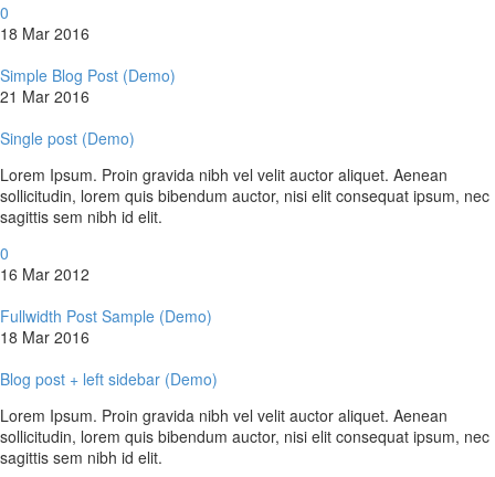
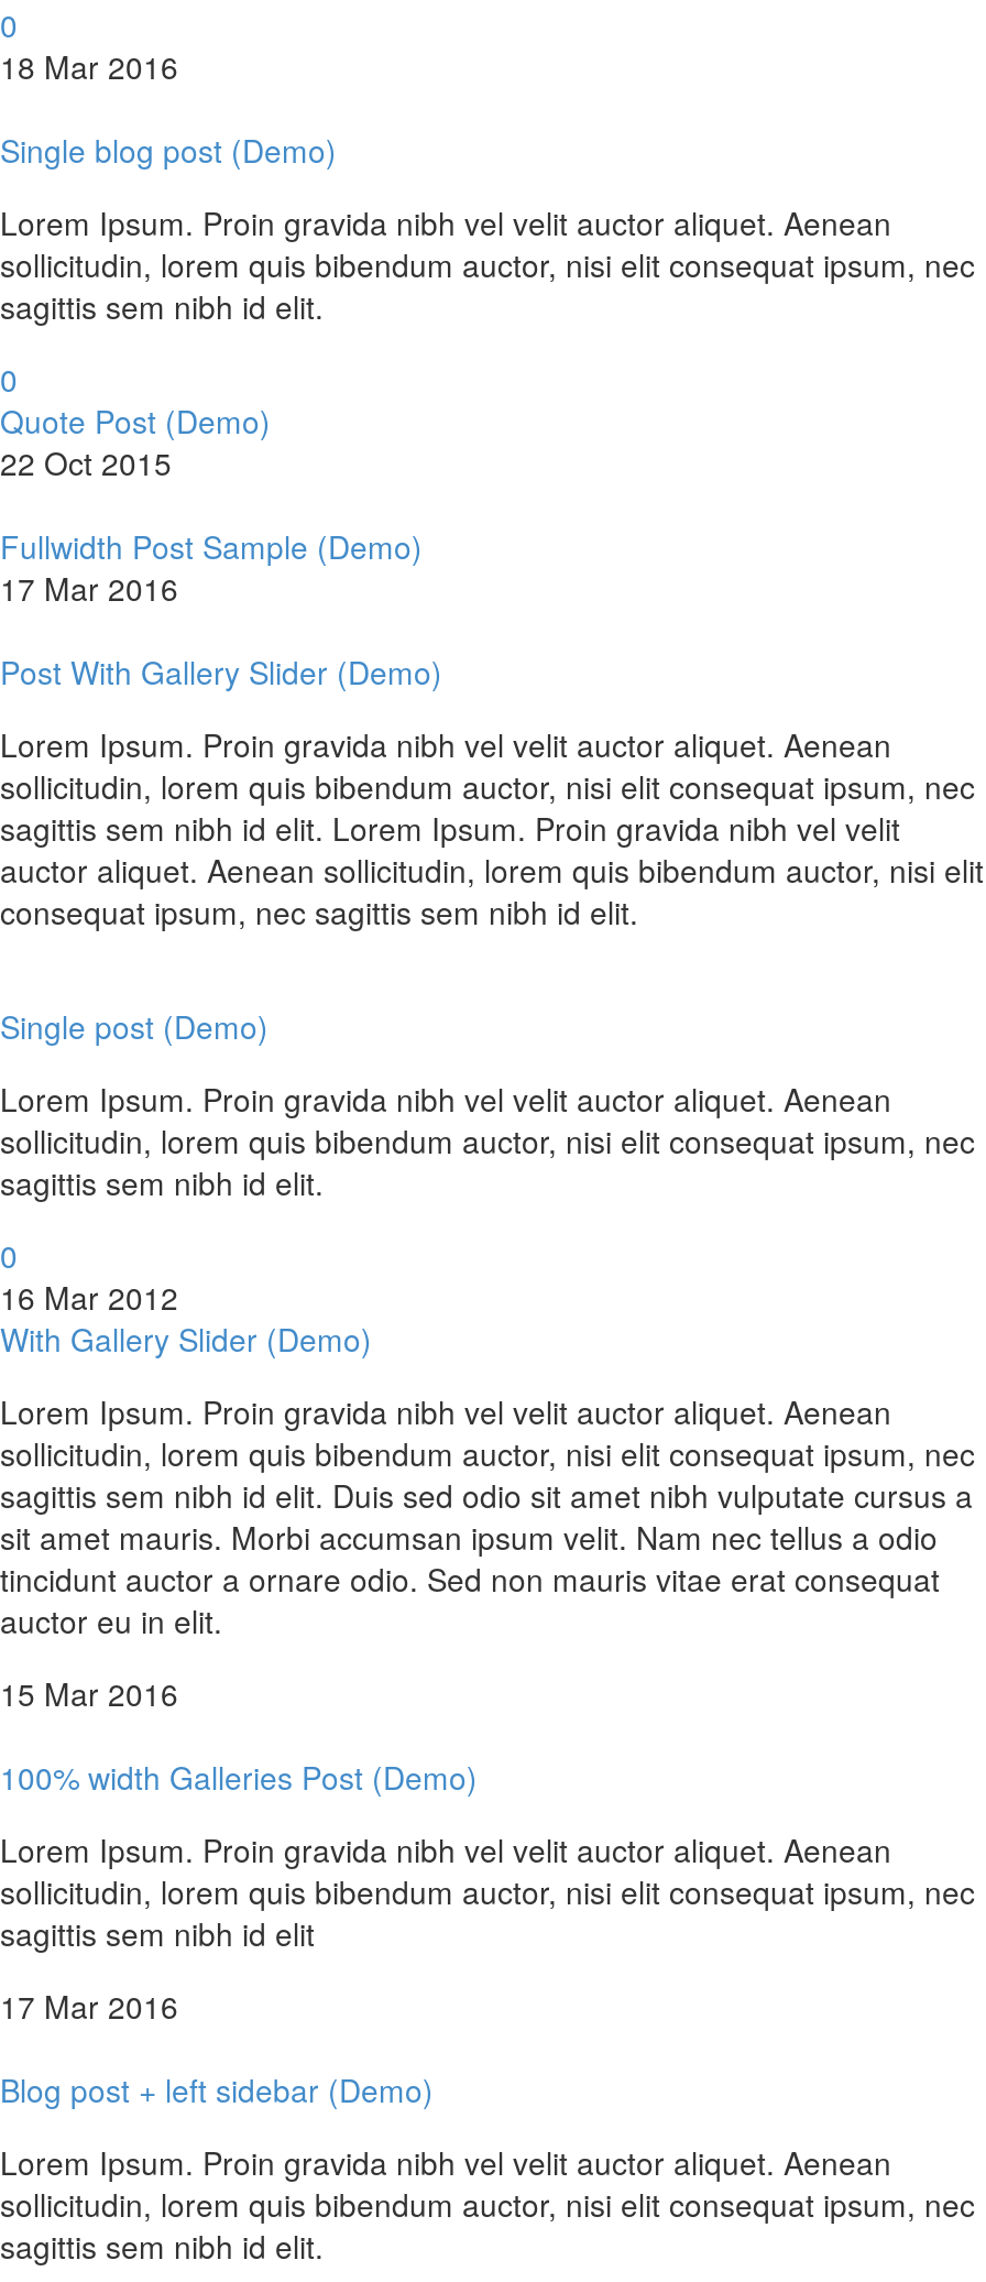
- Simple Blog Post (Demo)
- 21 Mar 2016
+ Single blog post (Demo)
+ Lorem Ipsum. Proin gravida nibh vel velit auctor aliquet. Aenean
+ sollicitudin, lorem quis bibendum auctor, nisi elit consequat ipsum, nec
+ sagittis sem nibh id elit.
+ 0
+ Quote Post (Demo)
+ 22 Oct 2015
+ 17 Mar 2016
+ Post With Gallery Slider (Demo)
+ Lorem Ipsum. Proin gravida nibh vel velit auctor aliquet. Aenean
+ sollicitudin, lorem quis bibendum auctor, nisi elit consequat ipsum, nec
+ sagittis sem nibh id elit. Lorem Ipsum. Proin gravida nibh vel velit
+ auctor aliquet. Aenean sollicitudin, lorem quis bibendum auctor, nisi elit
+ consequat ipsum, nec sagittis sem nibh id elit.

moved up: Fullwidth Post Sample (Demo)

- 18 Mar 2016
+ With Gallery Slider (Demo)
+ Lorem Ipsum. Proin gravida nibh vel velit auctor aliquet. Aenean
+ sollicitudin, lorem quis bibendum auctor, nisi elit consequat ipsum, nec
+ sagittis sem nibh id elit. Duis sed odio sit amet nibh vulputate cursus a
+ sit amet mauris. Morbi accumsan ipsum velit. Nam nec tellus a odio
+ tincidunt auctor a ornare odio. Sed non mauris vitae erat consequat
+ auctor eu in elit.
+ 15 Mar 2016
+ 100% width Galleries Post (Demo)
+ Lorem Ipsum. Proin gravida nibh vel velit auctor aliquet. Aenean
+ sollicitudin, lorem quis bibendum auctor, nisi elit consequat ipsum, nec
+ sagittis sem nibh id elit
+ 17 Mar 2016
